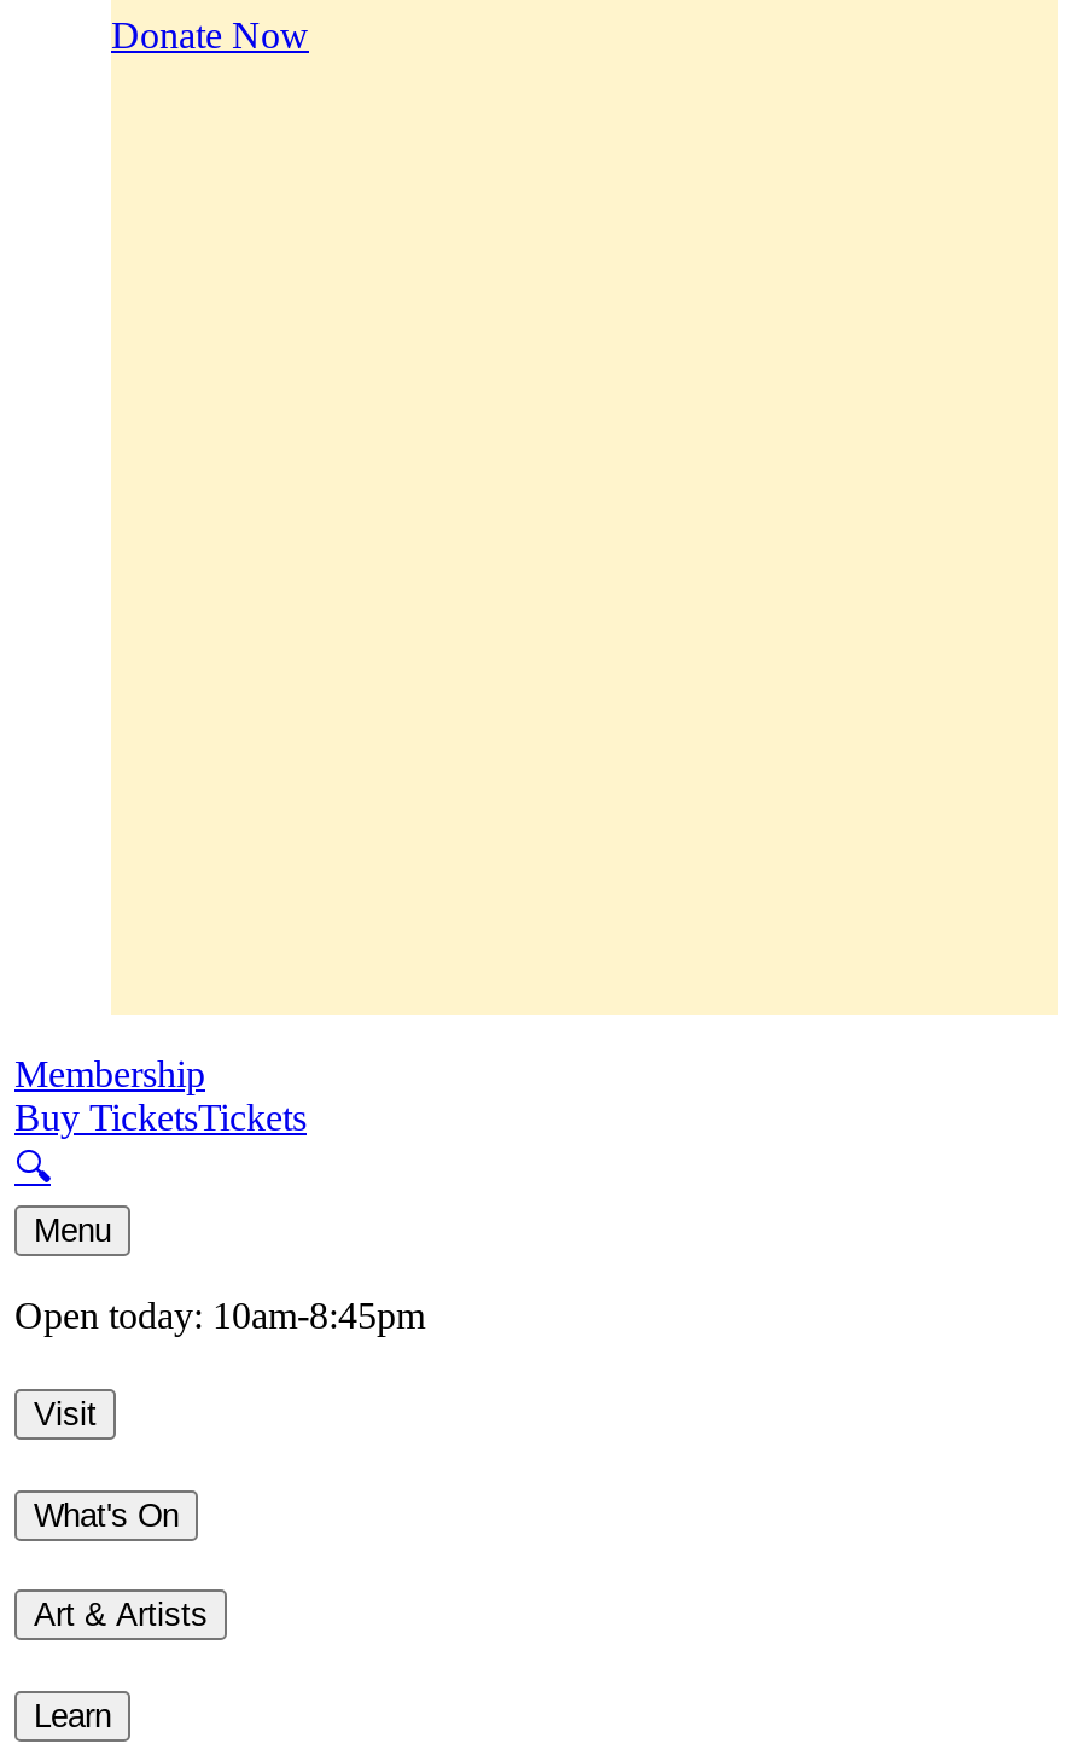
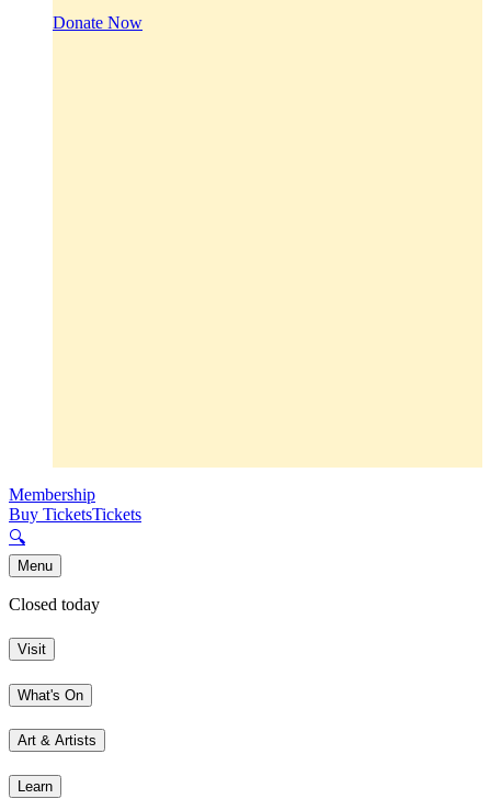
- Open today: 10am-8:45pm
+ Closed today
